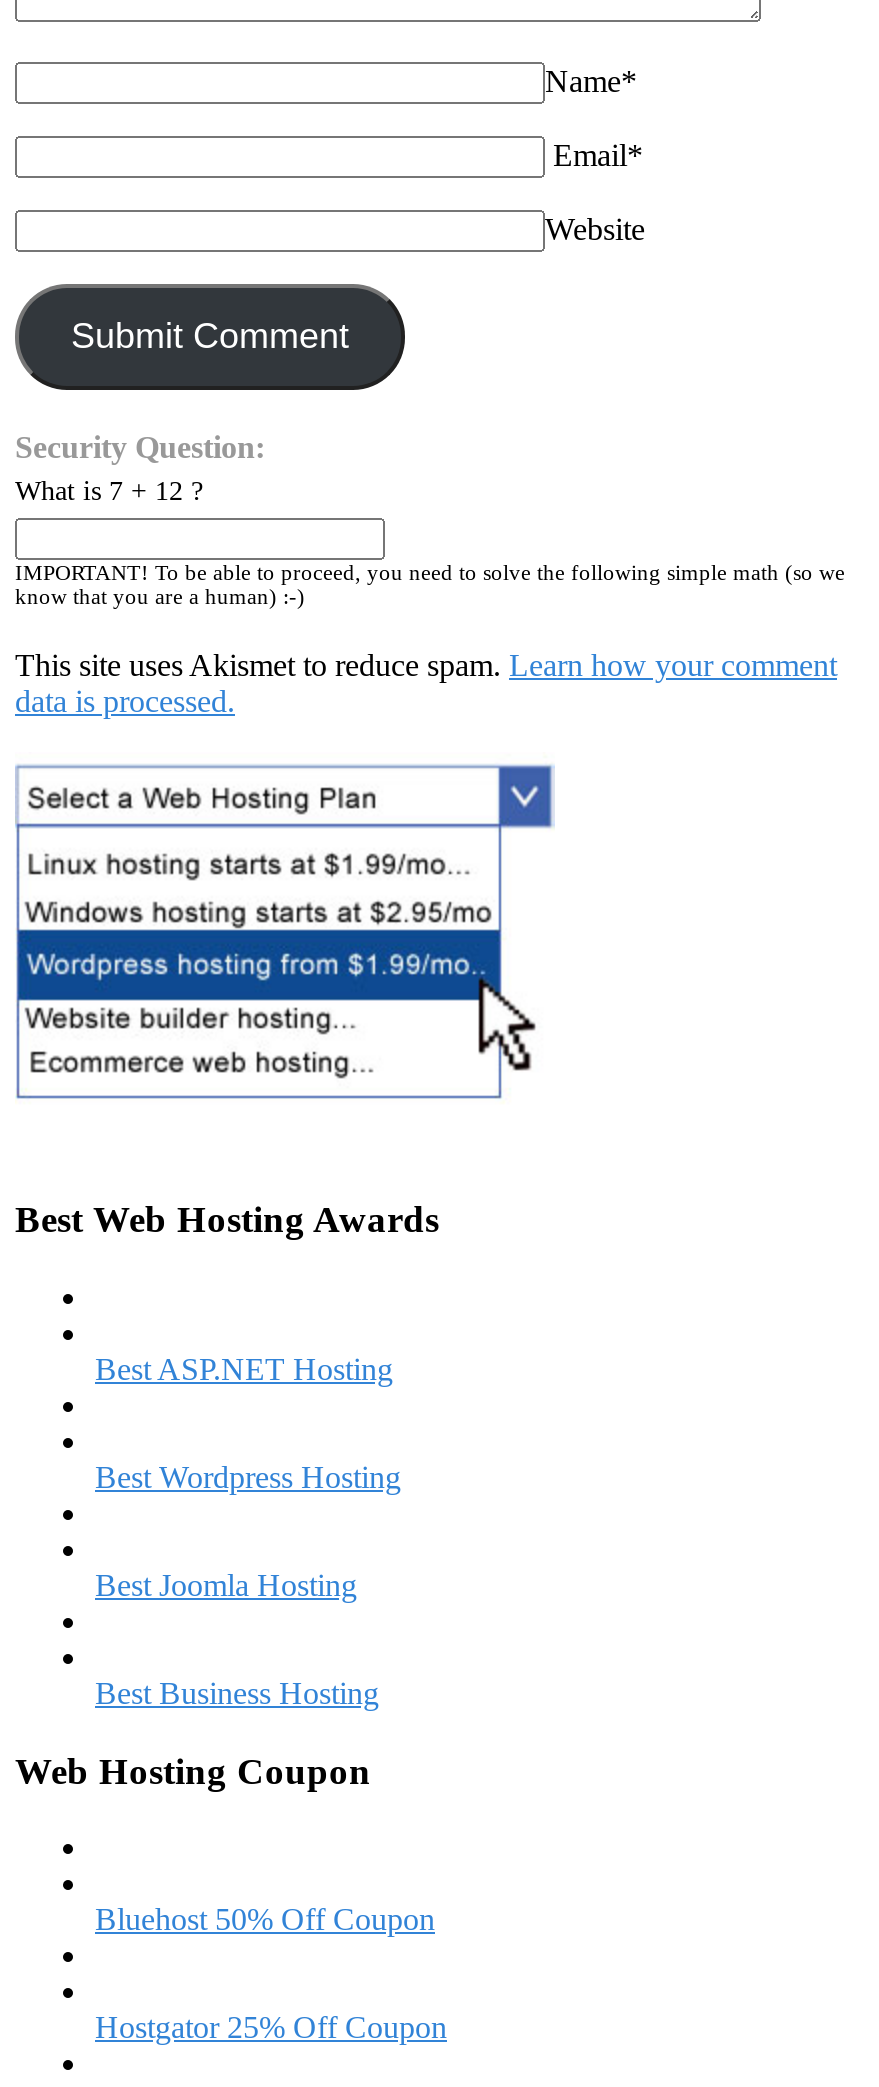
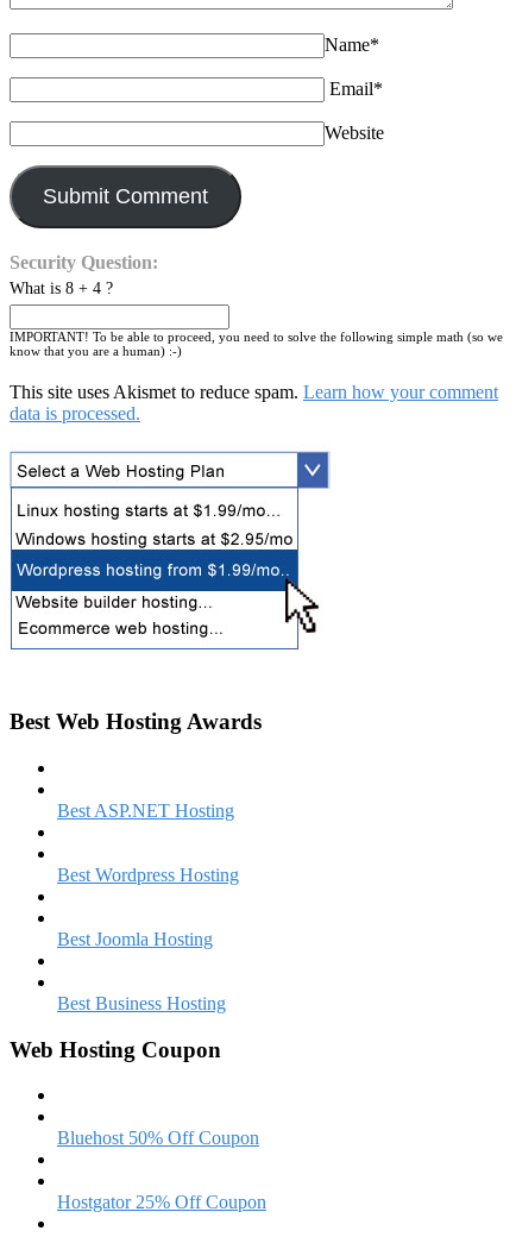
- What is 7 + 12 ?
+ What is 8 + 4 ?
